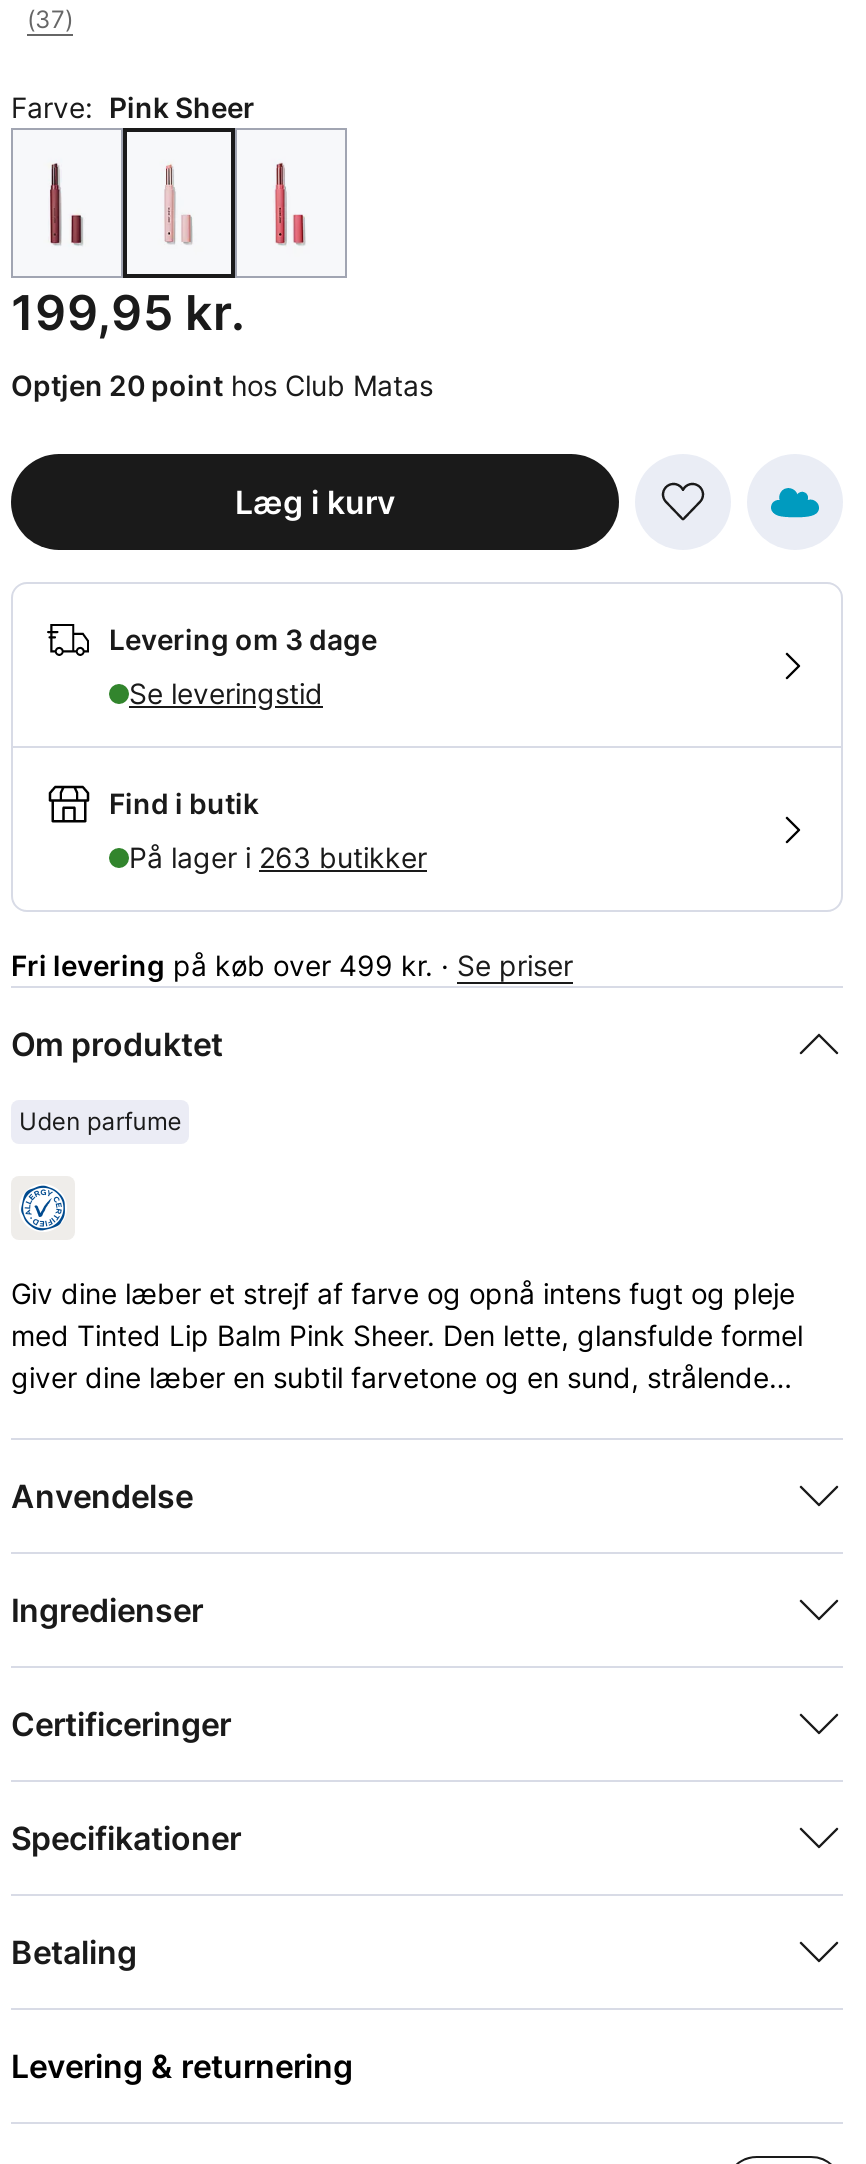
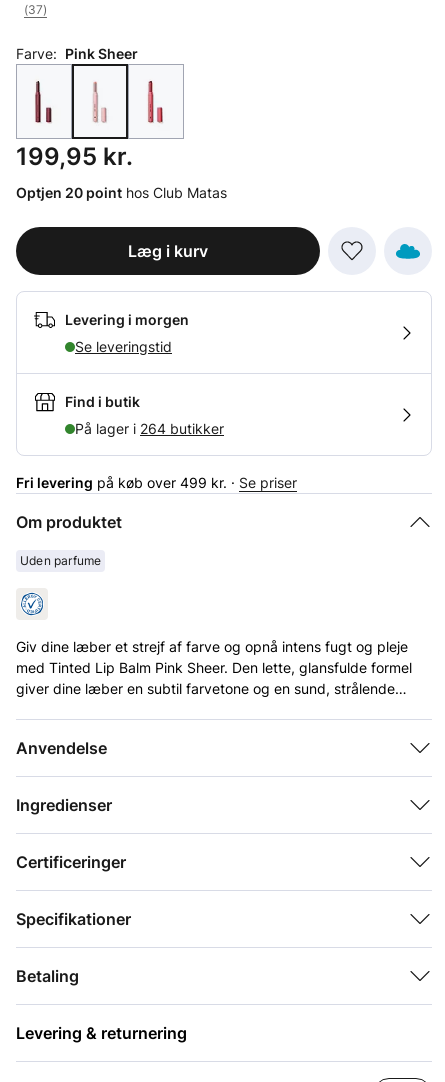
- Levering om 3 dage
+ Levering i morgen

- På lager i 263 butikker
+ På lager i 264 butikker
